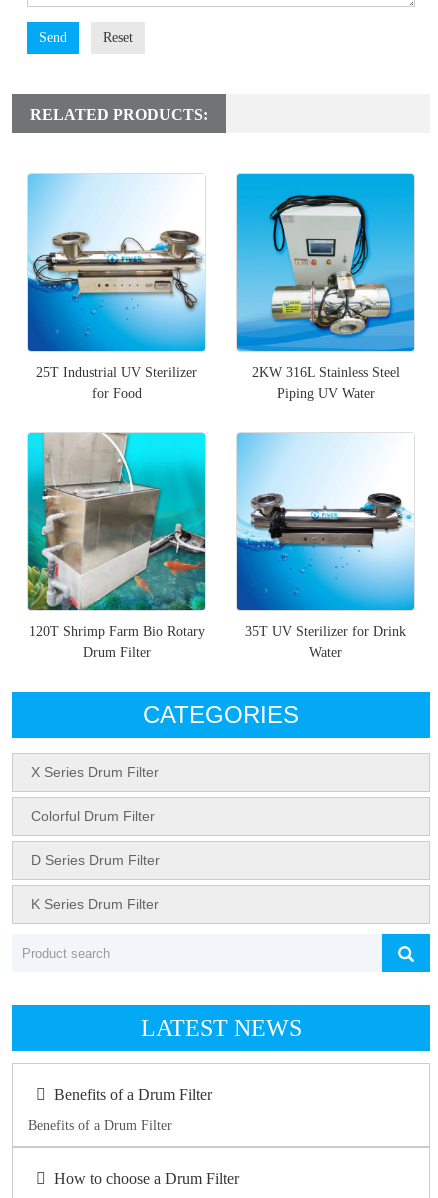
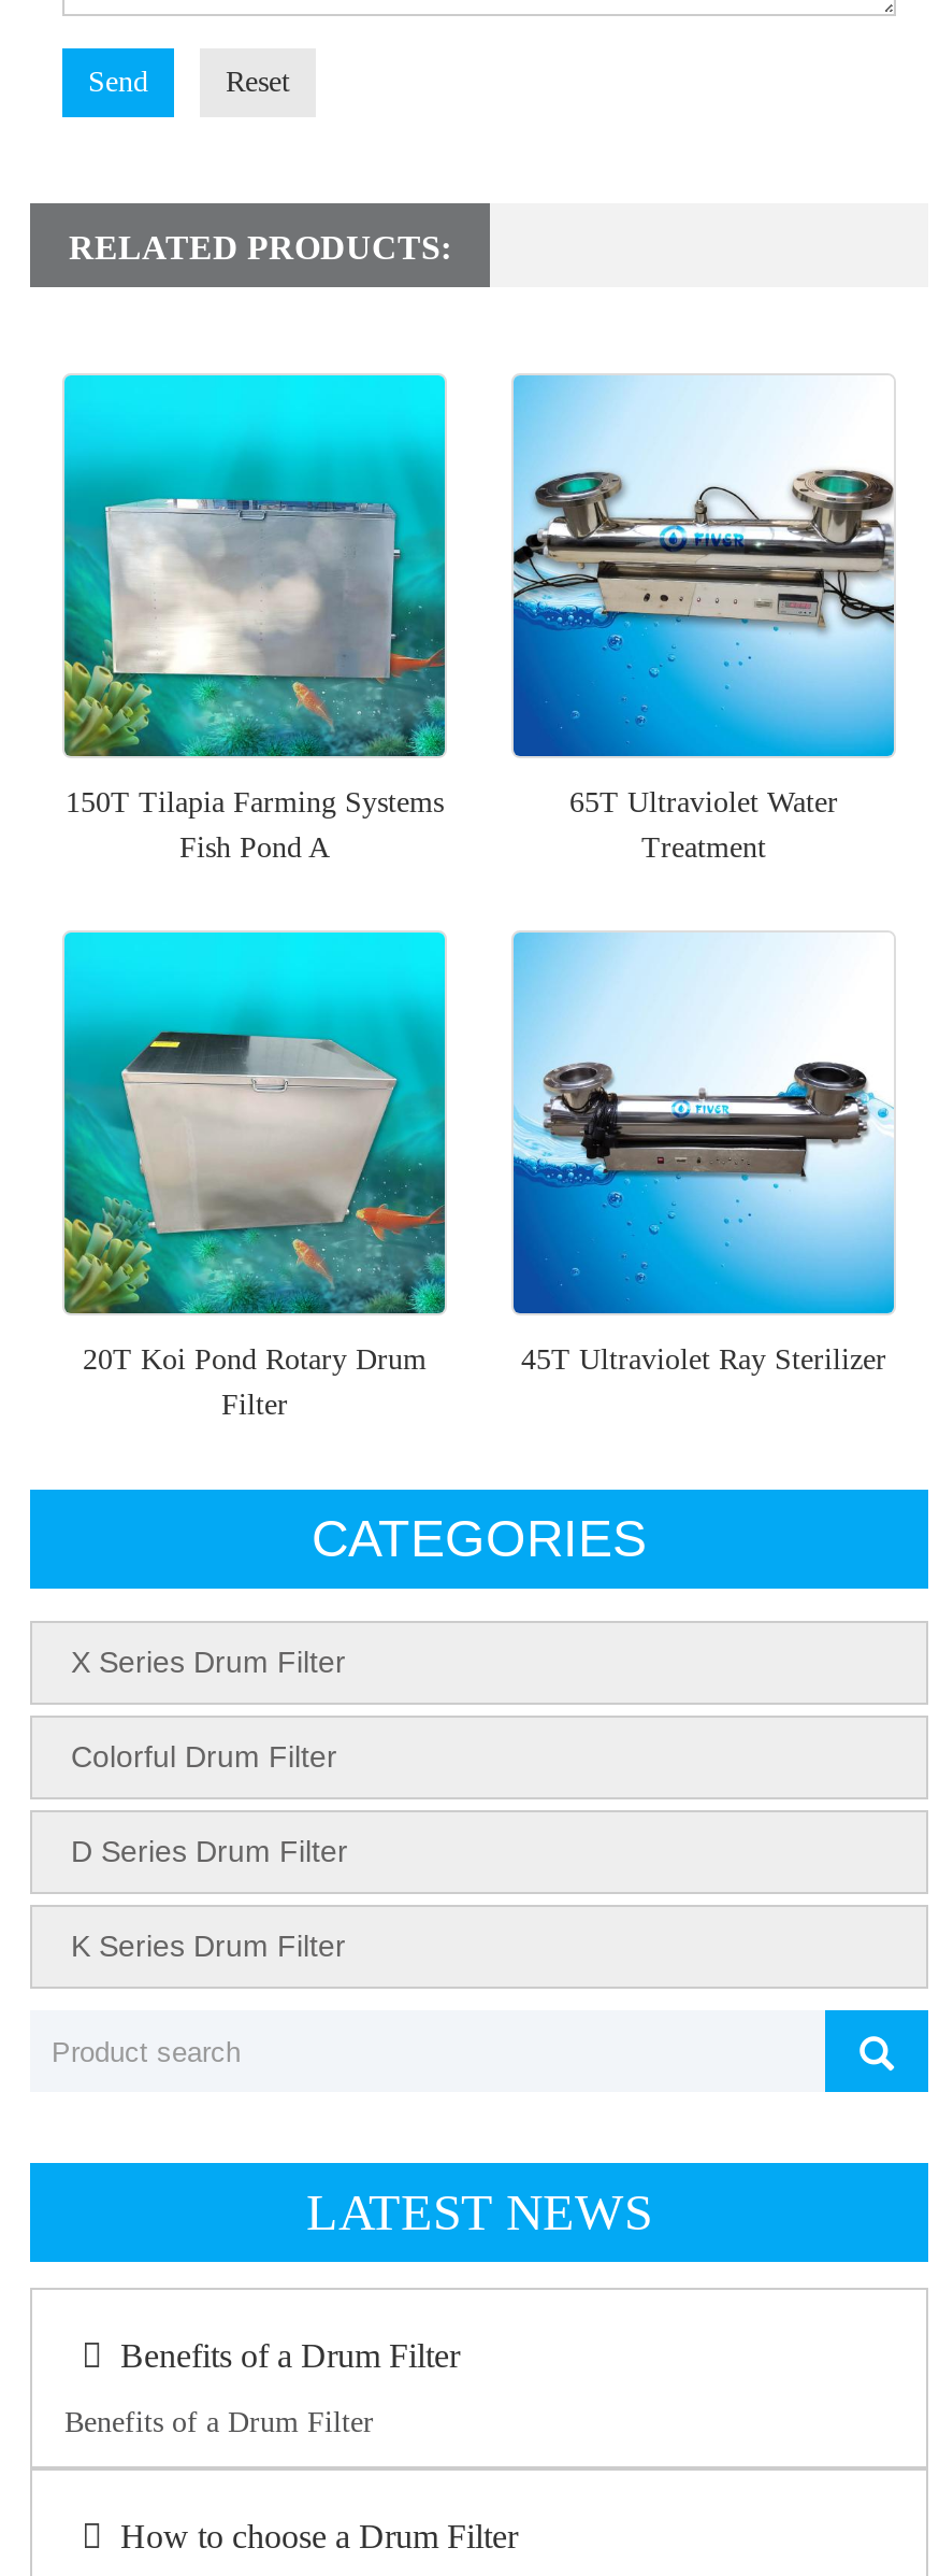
- [image]
- 25T Industrial UV Sterilizer
- for Food
+ [image]
+ 150T Tilapia Farming Systems
+ Fish Pond A

- [image]
- 2KW 316L Stainless Steel
- Piping UV Water
+ [image]
+ 65T Ultraviolet Water
+ Treatment

- [image]
- 120T Shrimp Farm Bio Rotary
- Drum Filter
+ [image]
+ 20T Koi Pond Rotary Drum
+ Filter

- 35T UV Sterilizer for Drink
- Water
+ 45T Ultraviolet Ray Sterilizer
